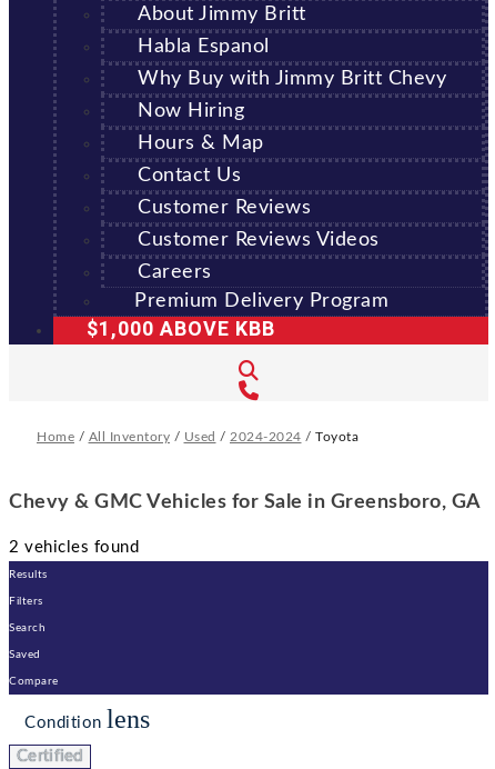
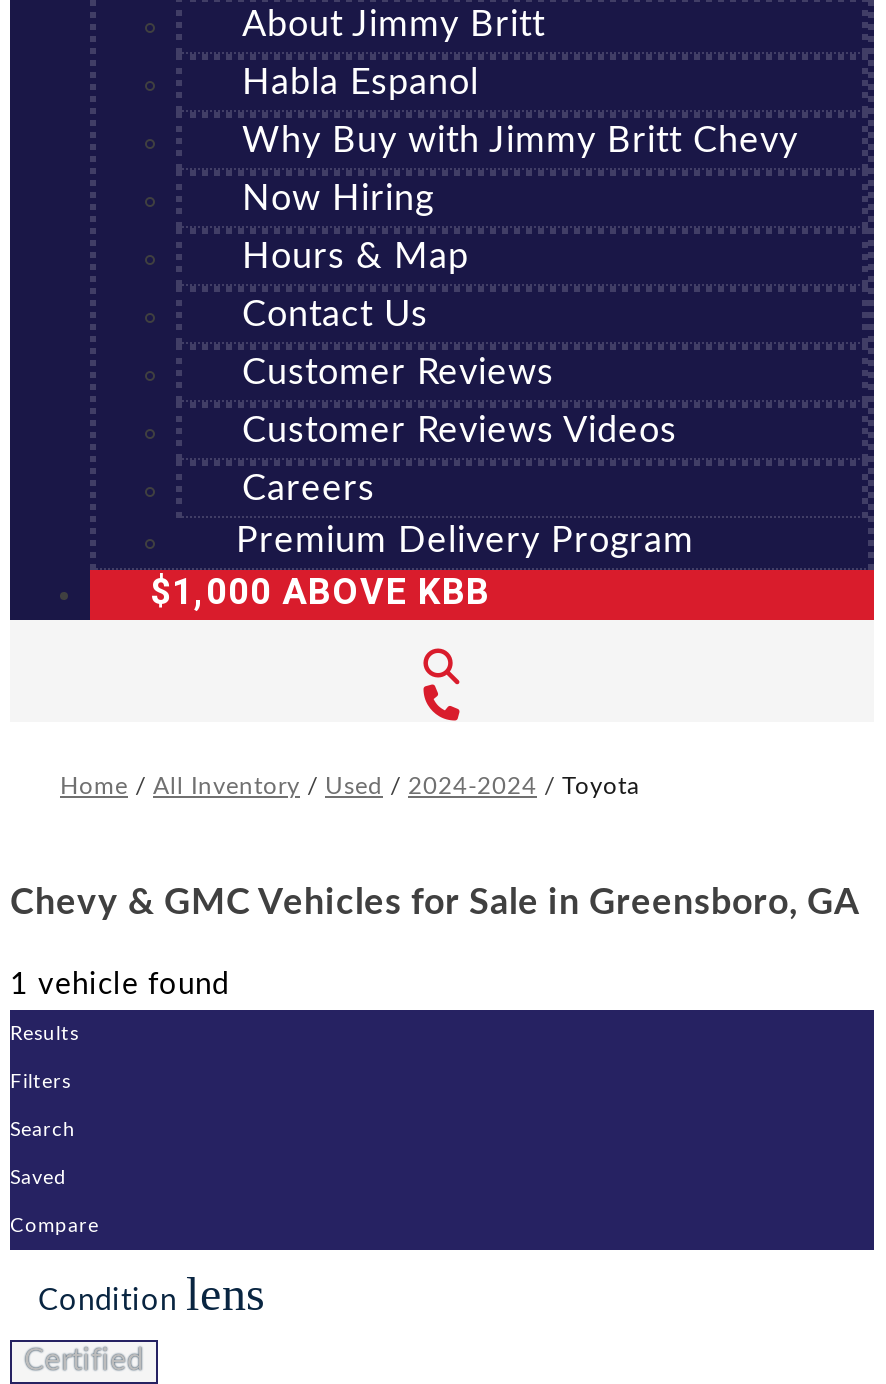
- 2 vehicles found
+ 1 vehicle found
